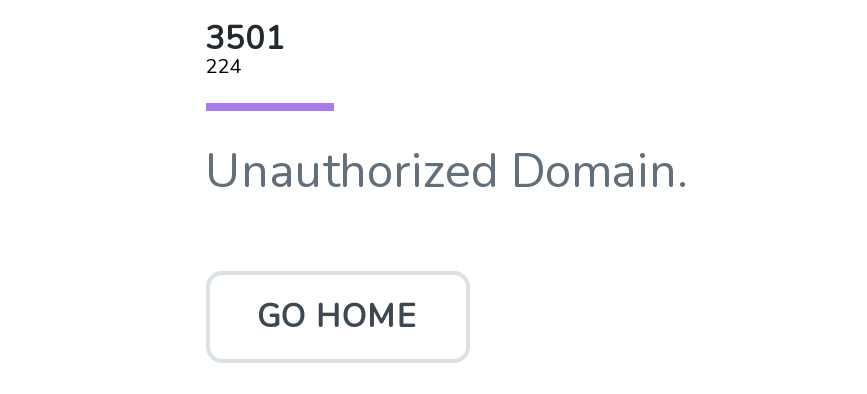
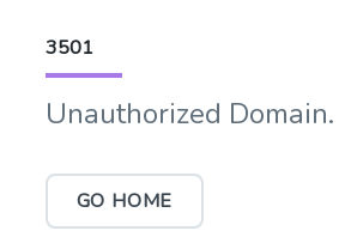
- 224
